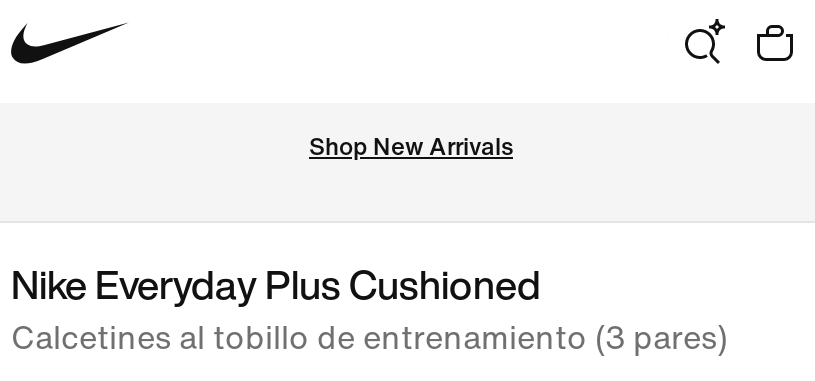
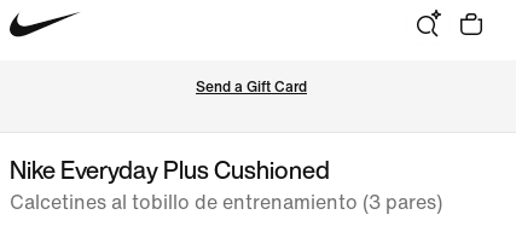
- Shop New Arrivals
+ Send a Gift Card
